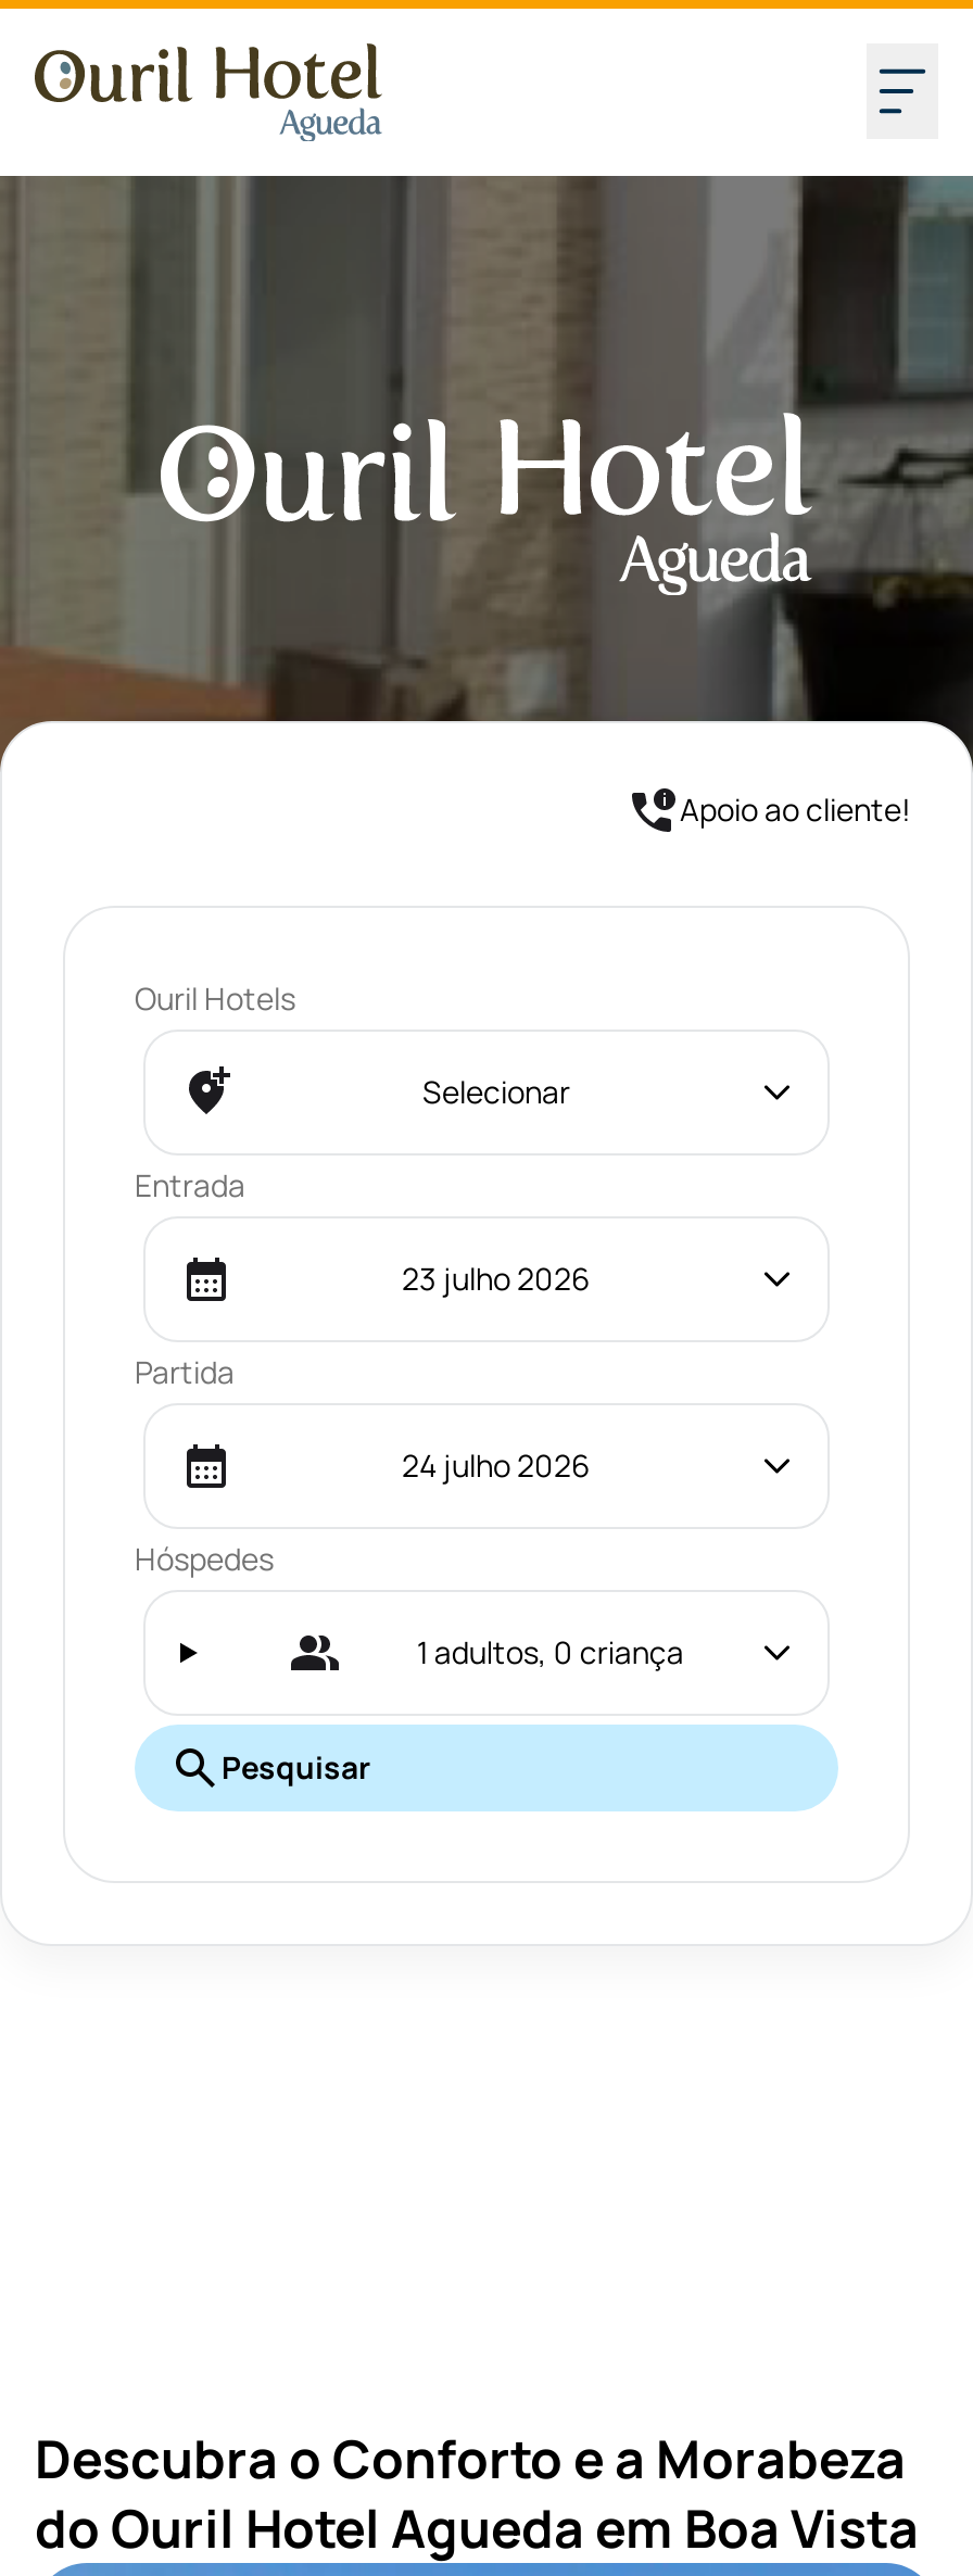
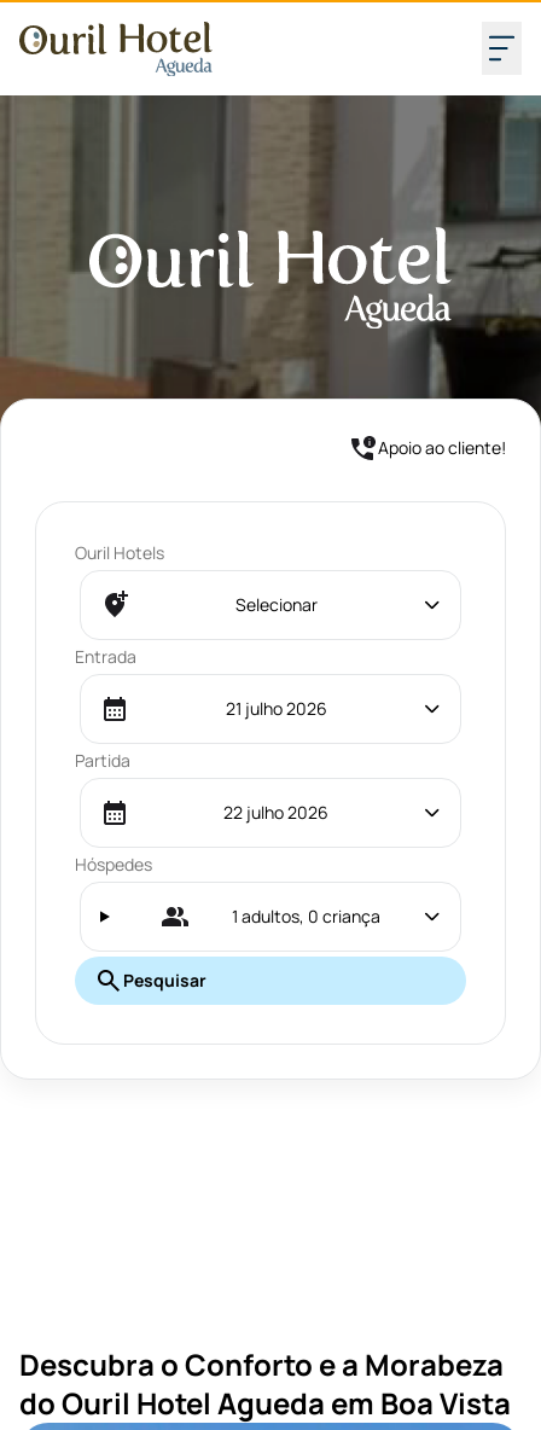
- 23 julho 2026
+ 21 julho 2026

- 24 julho 2026
+ 22 julho 2026
